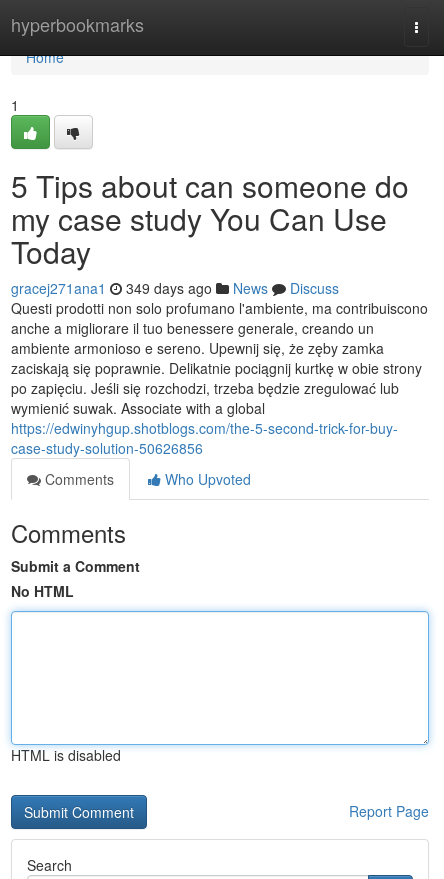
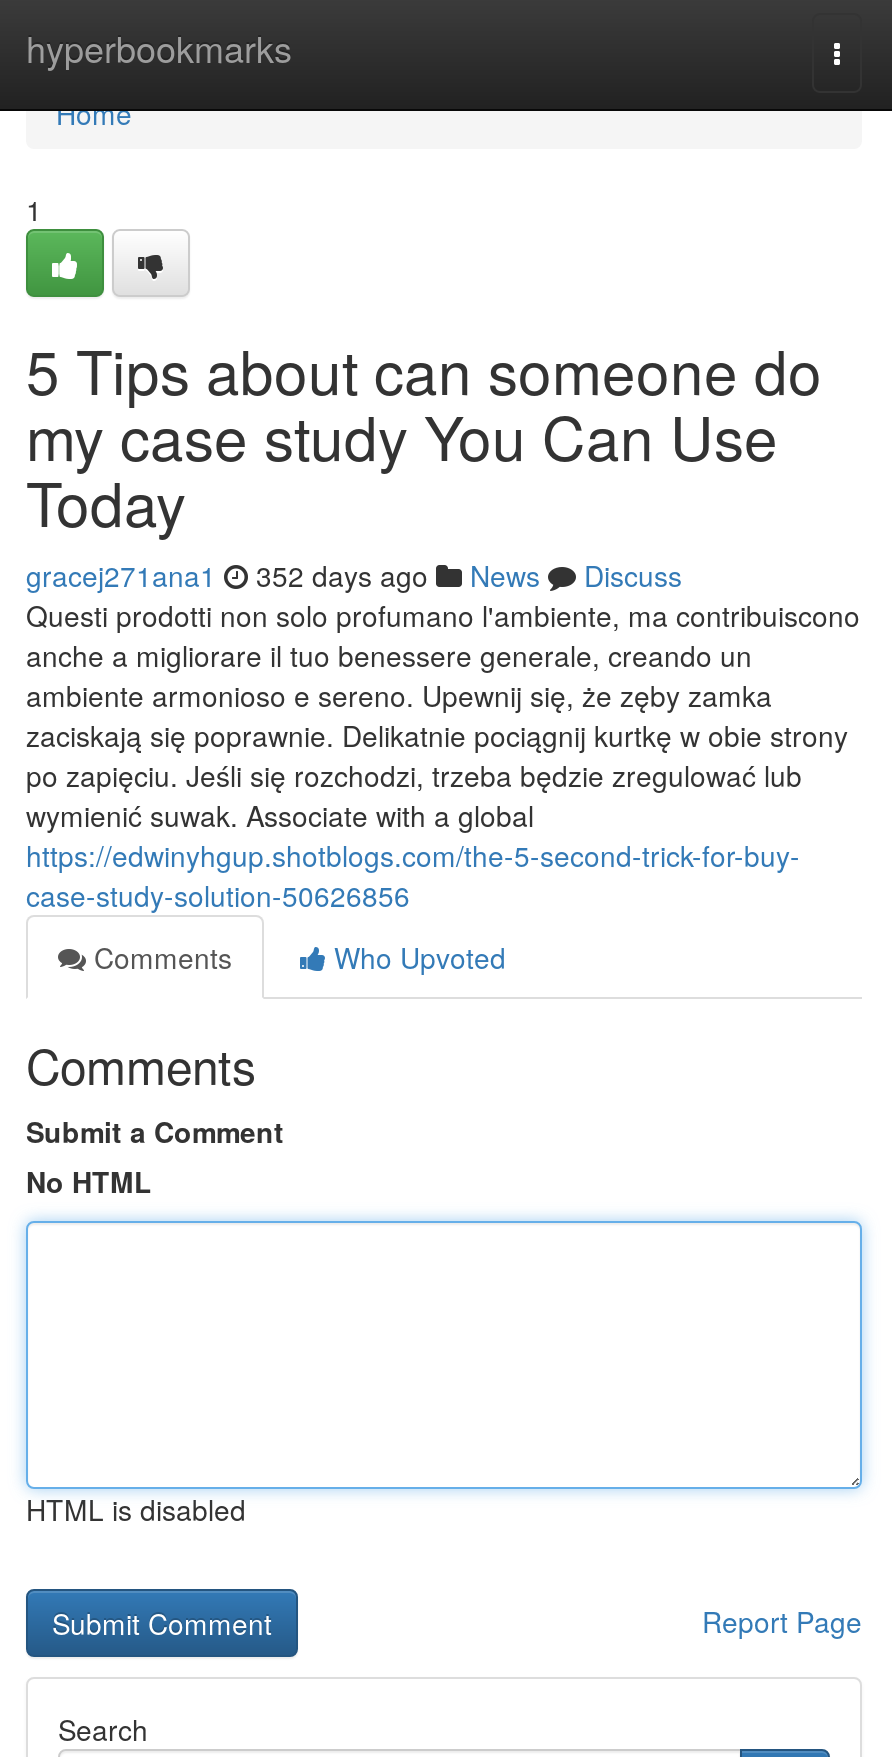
- gracej271ana1 349 days ago News Discuss
+ gracej271ana1 352 days ago News Discuss
